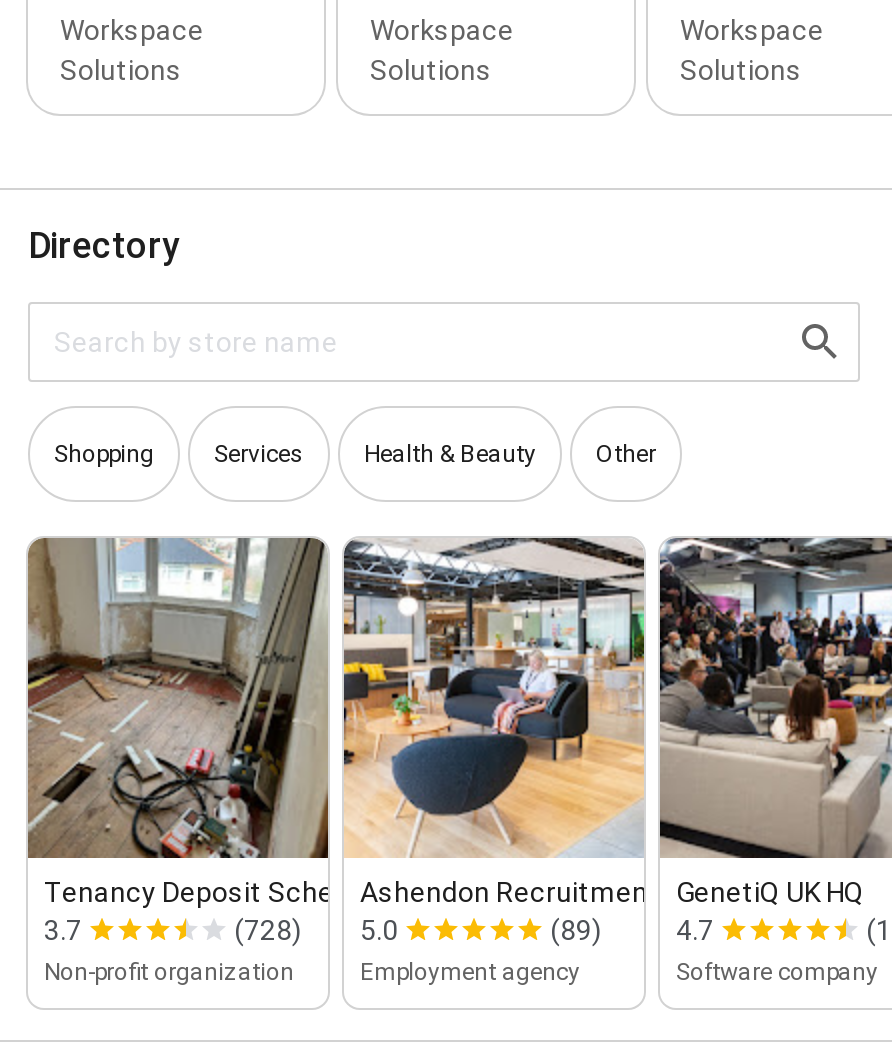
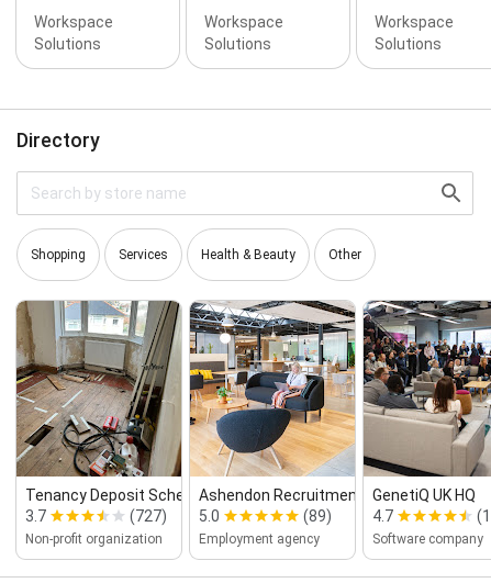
- (728) 5.0
+ (727) 5.0
